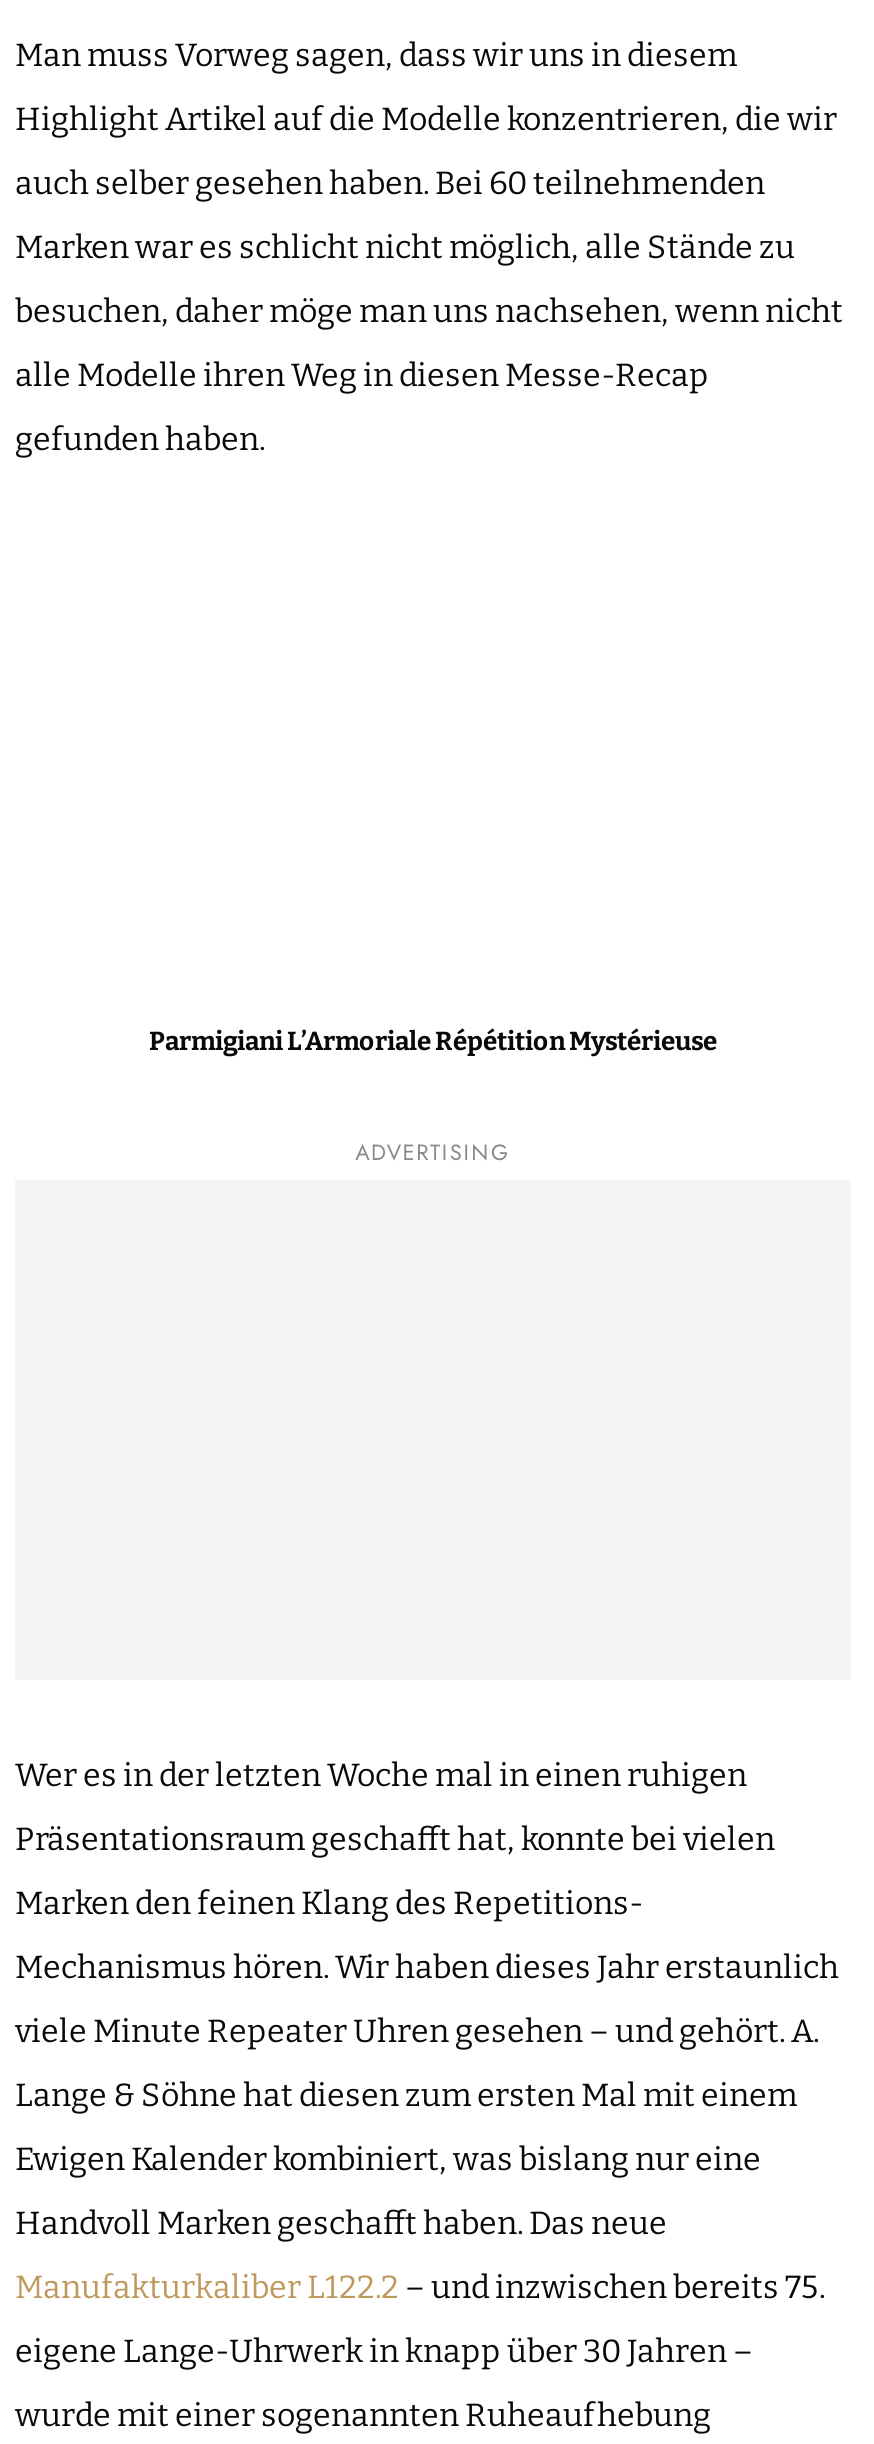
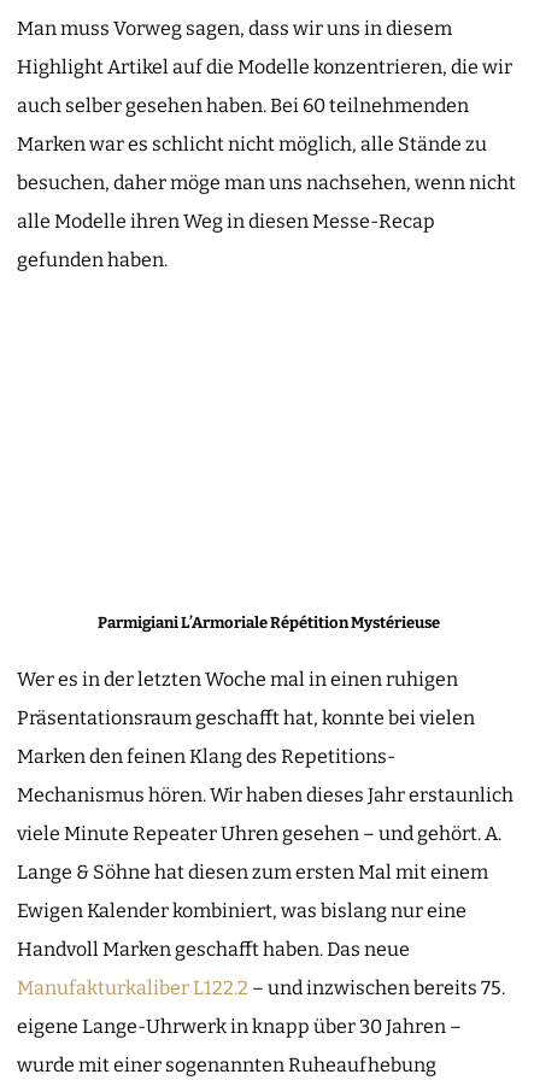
- ADVERTISING
